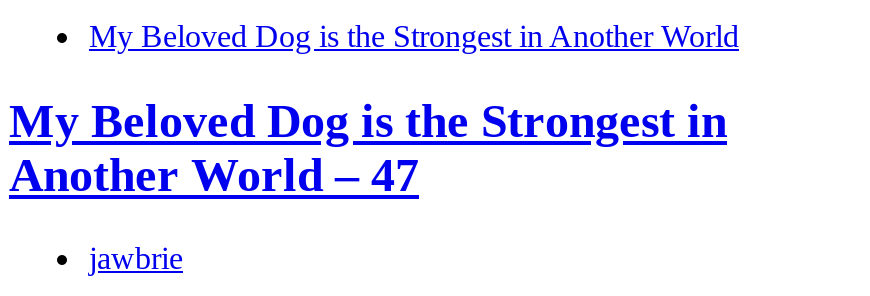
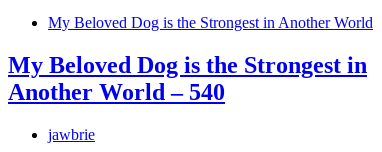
- Another World – 47
+ Another World – 540
